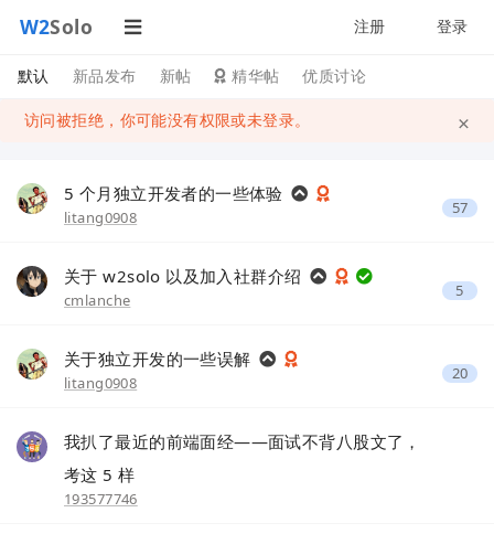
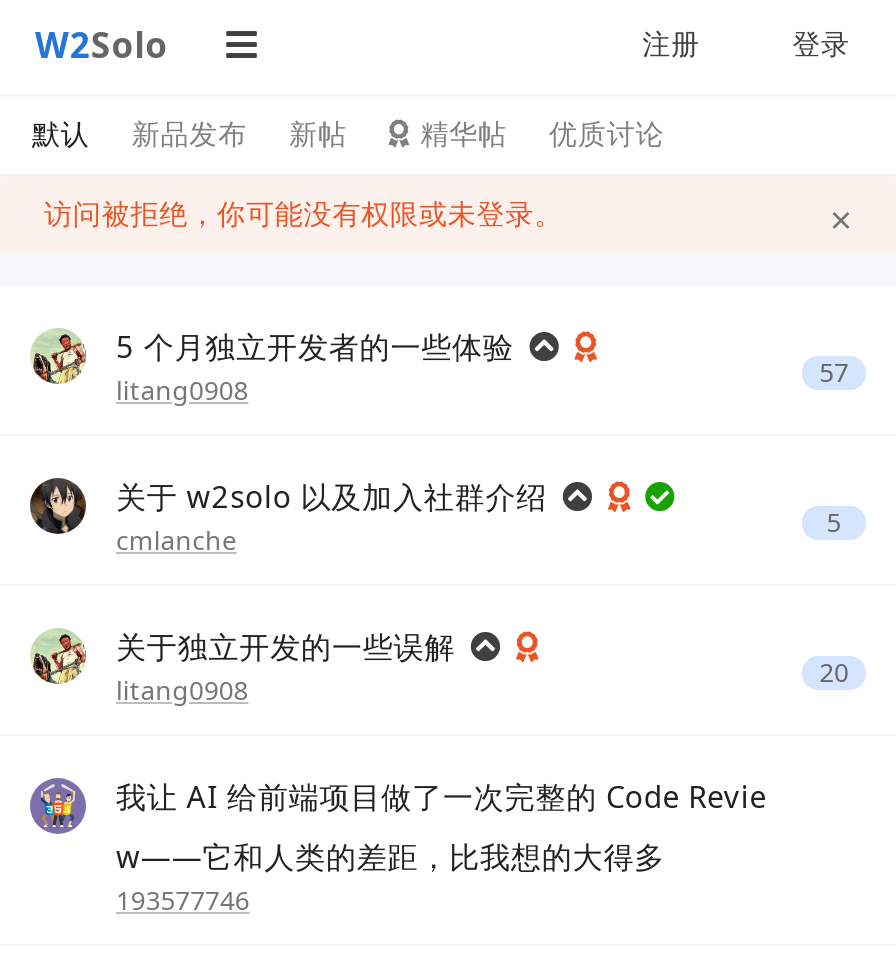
- 我扒了最近的前端面经——面试不背八股文了，
+ 我让 AI 给前端项目做了一次完整的 Code Revie

- 考这 5 样
+ w——它和人类的差距，比我想的大得多
